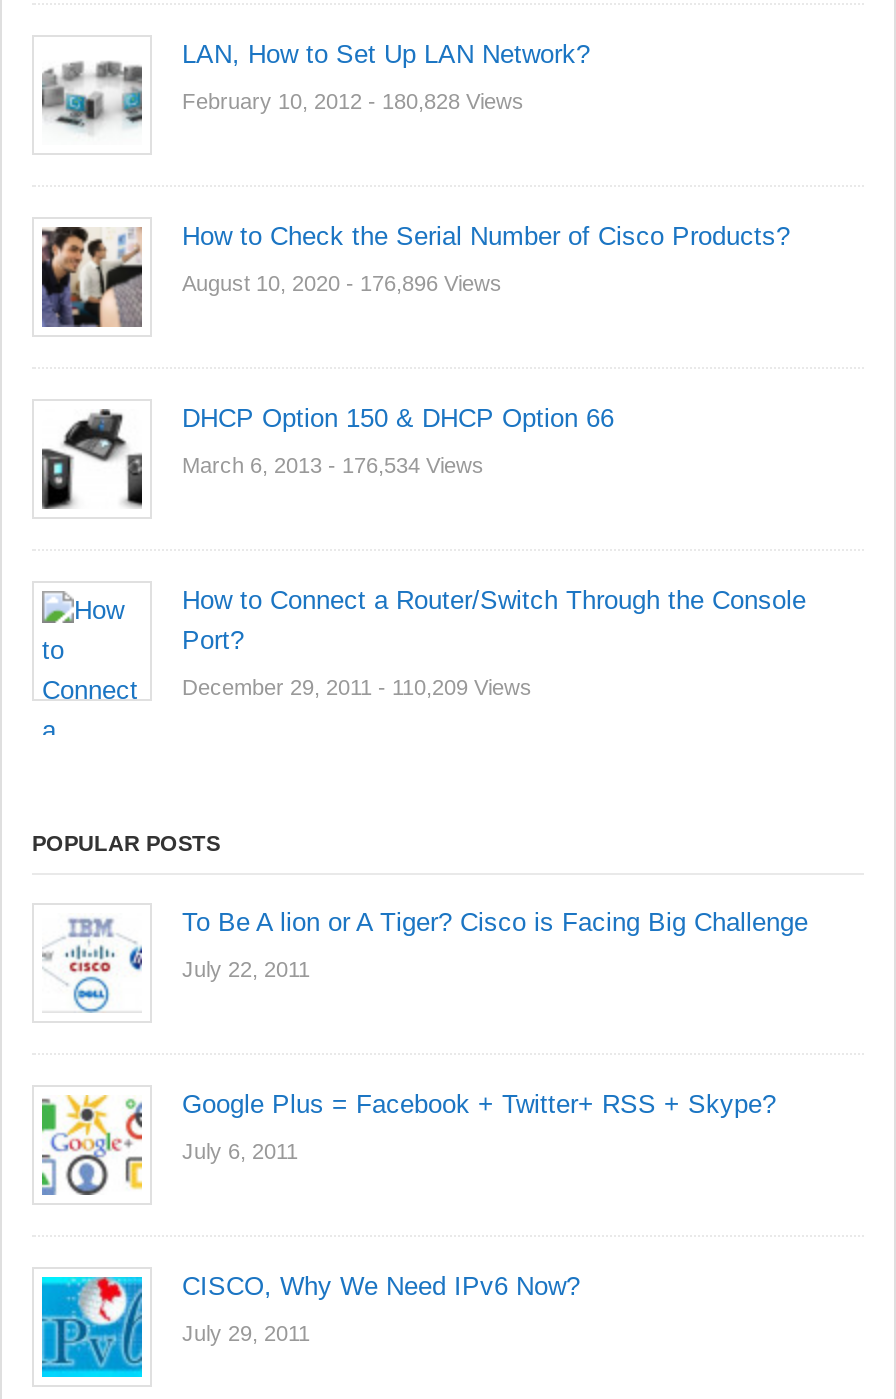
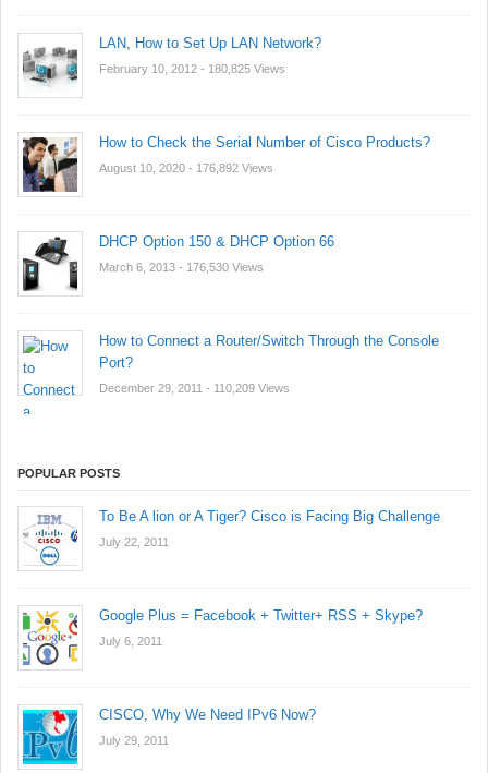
- February 10, 2012 - 180,828 Views
+ February 10, 2012 - 180,825 Views

- August 10, 2020 - 176,896 Views
+ August 10, 2020 - 176,892 Views

- March 6, 2013 - 176,534 Views
+ March 6, 2013 - 176,530 Views
